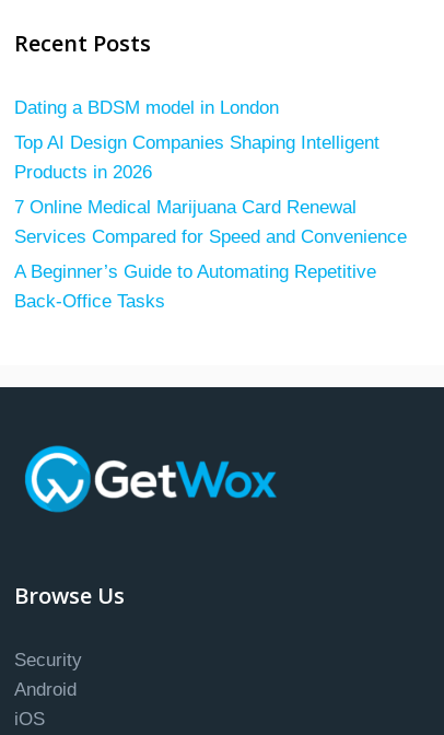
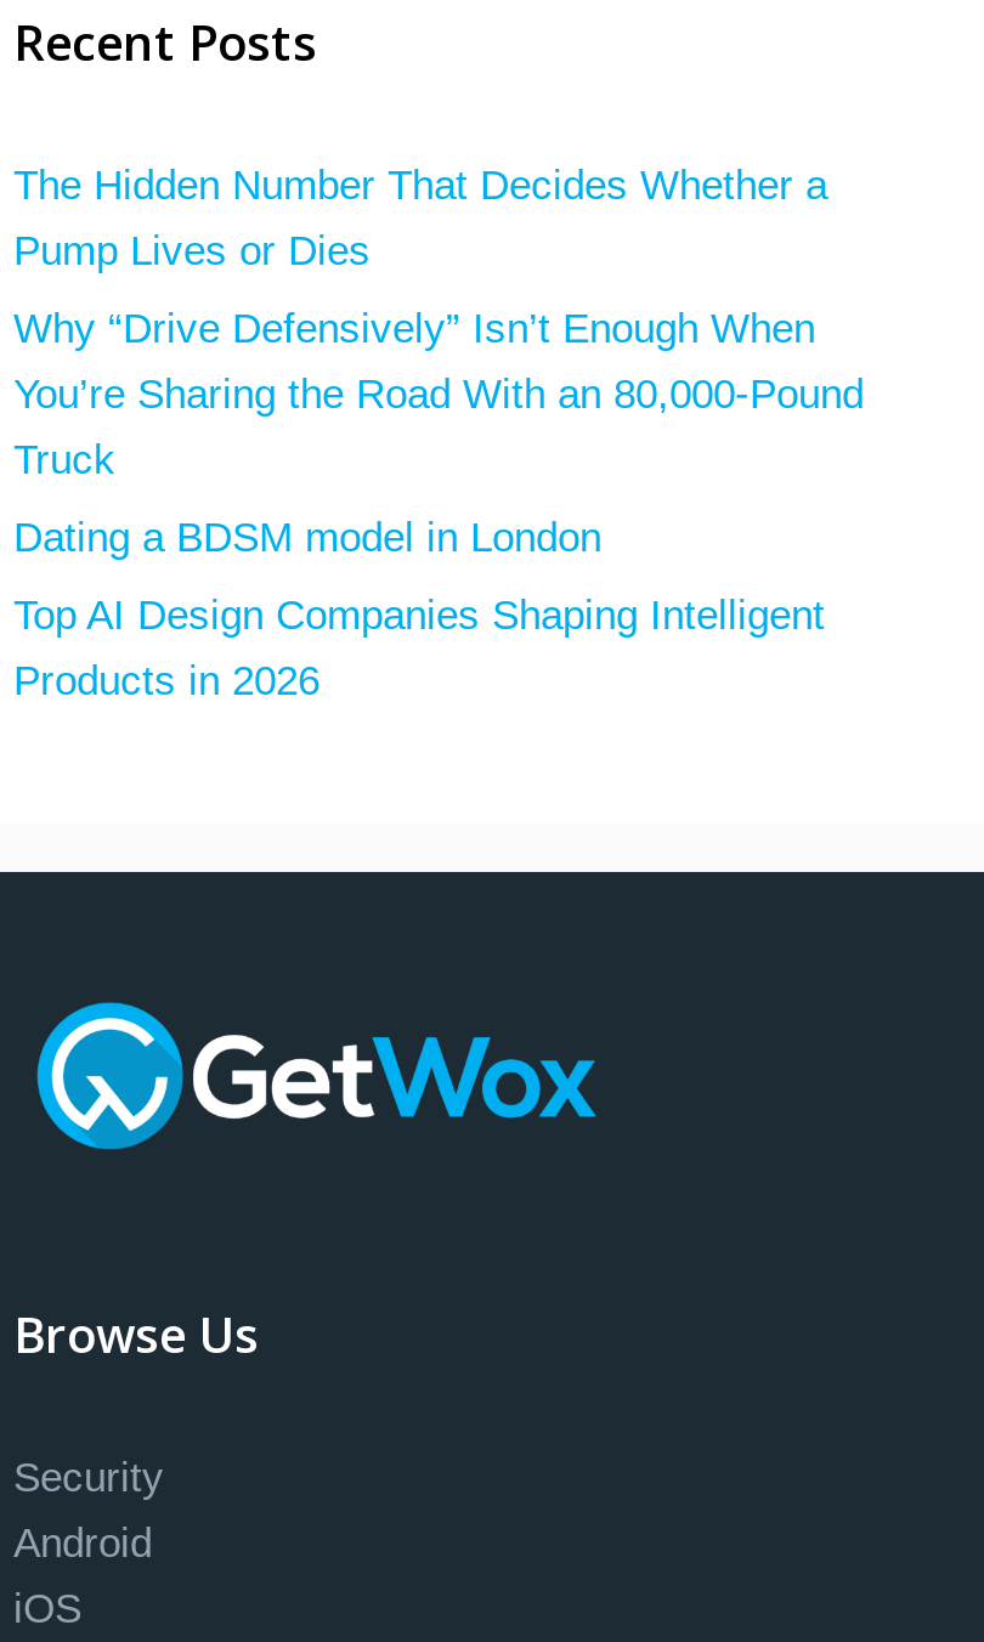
+ The Hidden Number That Decides Whether a
+ Pump Lives or Dies
+ Why “Drive Defensively” Isn’t Enough When
+ You’re Sharing the Road With an 80,000-Pound
+ Truck

moved down: Dating a BDSM model in London | Top AI Design Companies Shaping Intelligent | Products in 2026

- 7 Online Medical Marijuana Card Renewal
- Services Compared for Speed and Convenience
- A Beginner’s Guide to Automating Repetitive
- Back-Office Tasks
